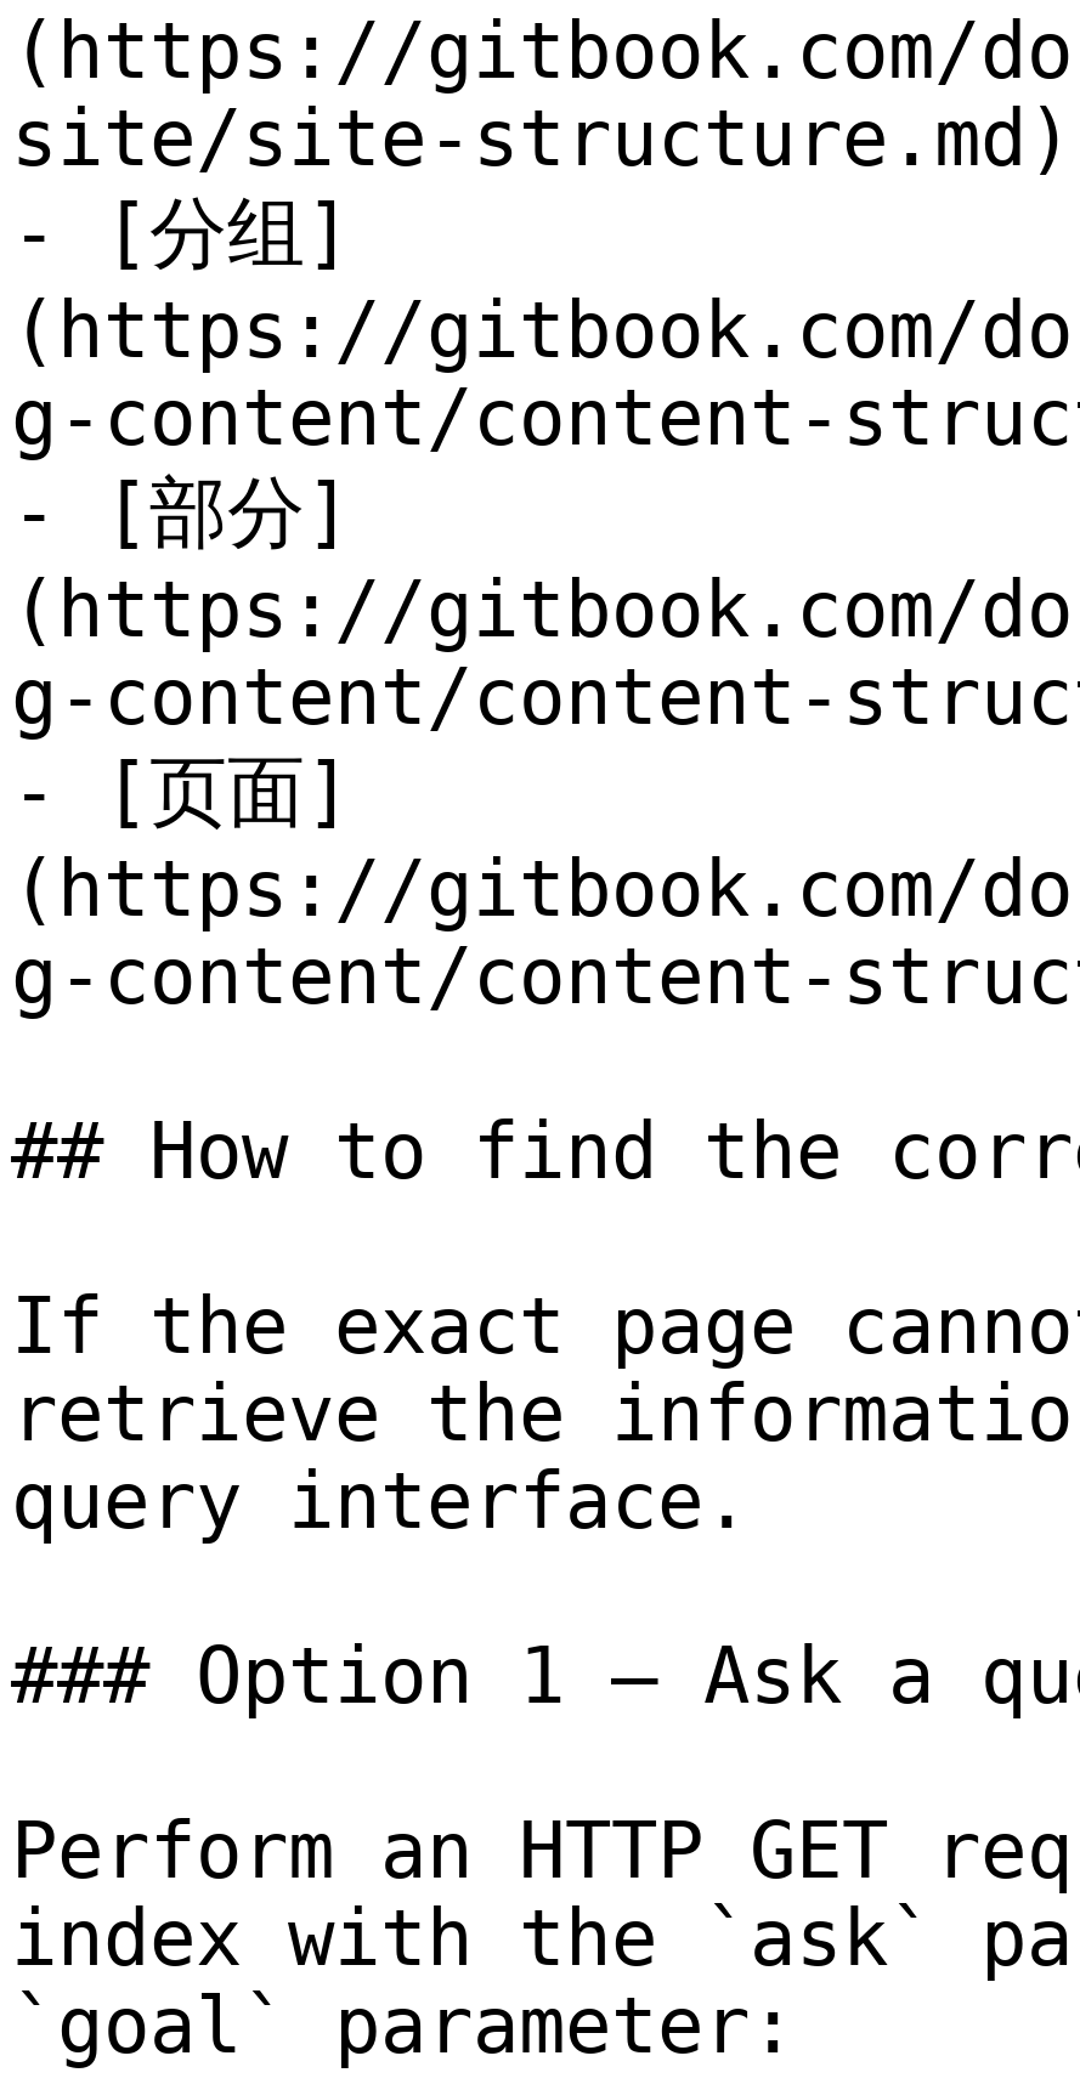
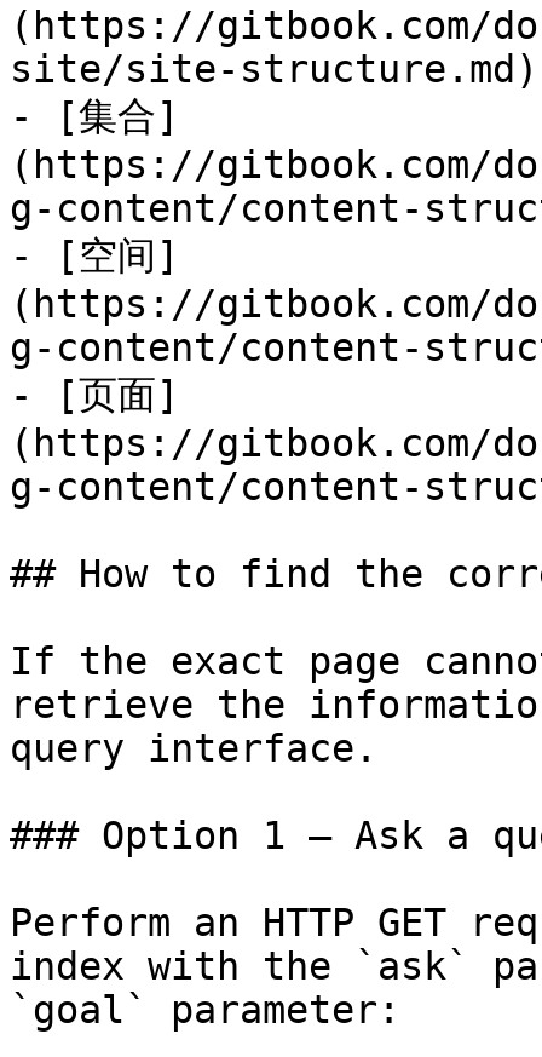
- - [分组]
+ - [集合]

- - [部分]
+ - [空间]
